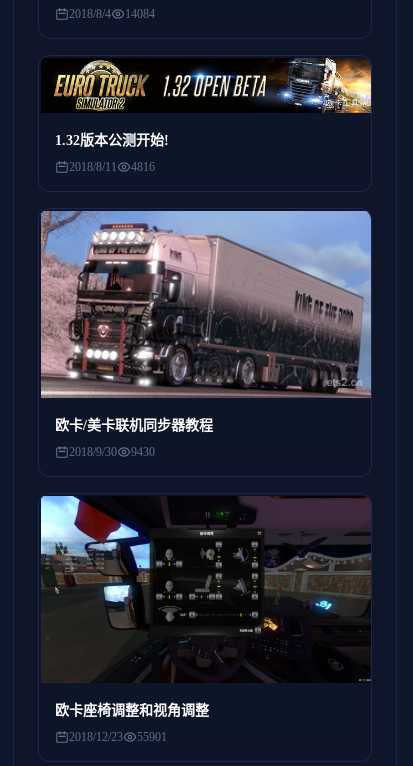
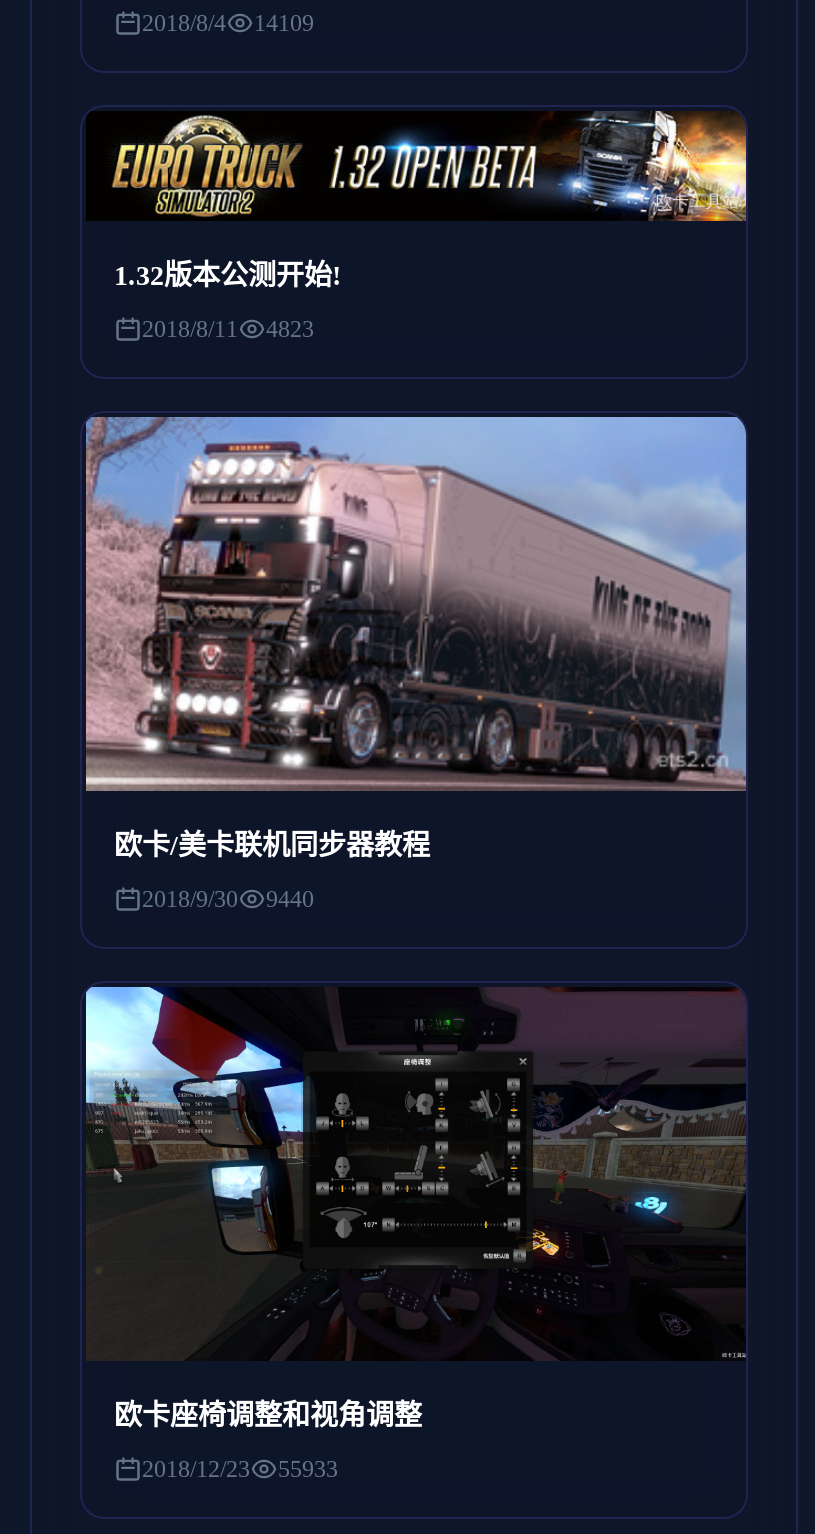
- 2018/8/4 14084
+ 2018/8/4 14109

- 2018/8/11 4816
+ 2018/8/11 4823

- 2018/9/30 9430
+ 2018/9/30 9440

- 2018/12/23 55901
+ 2018/12/23 55933
